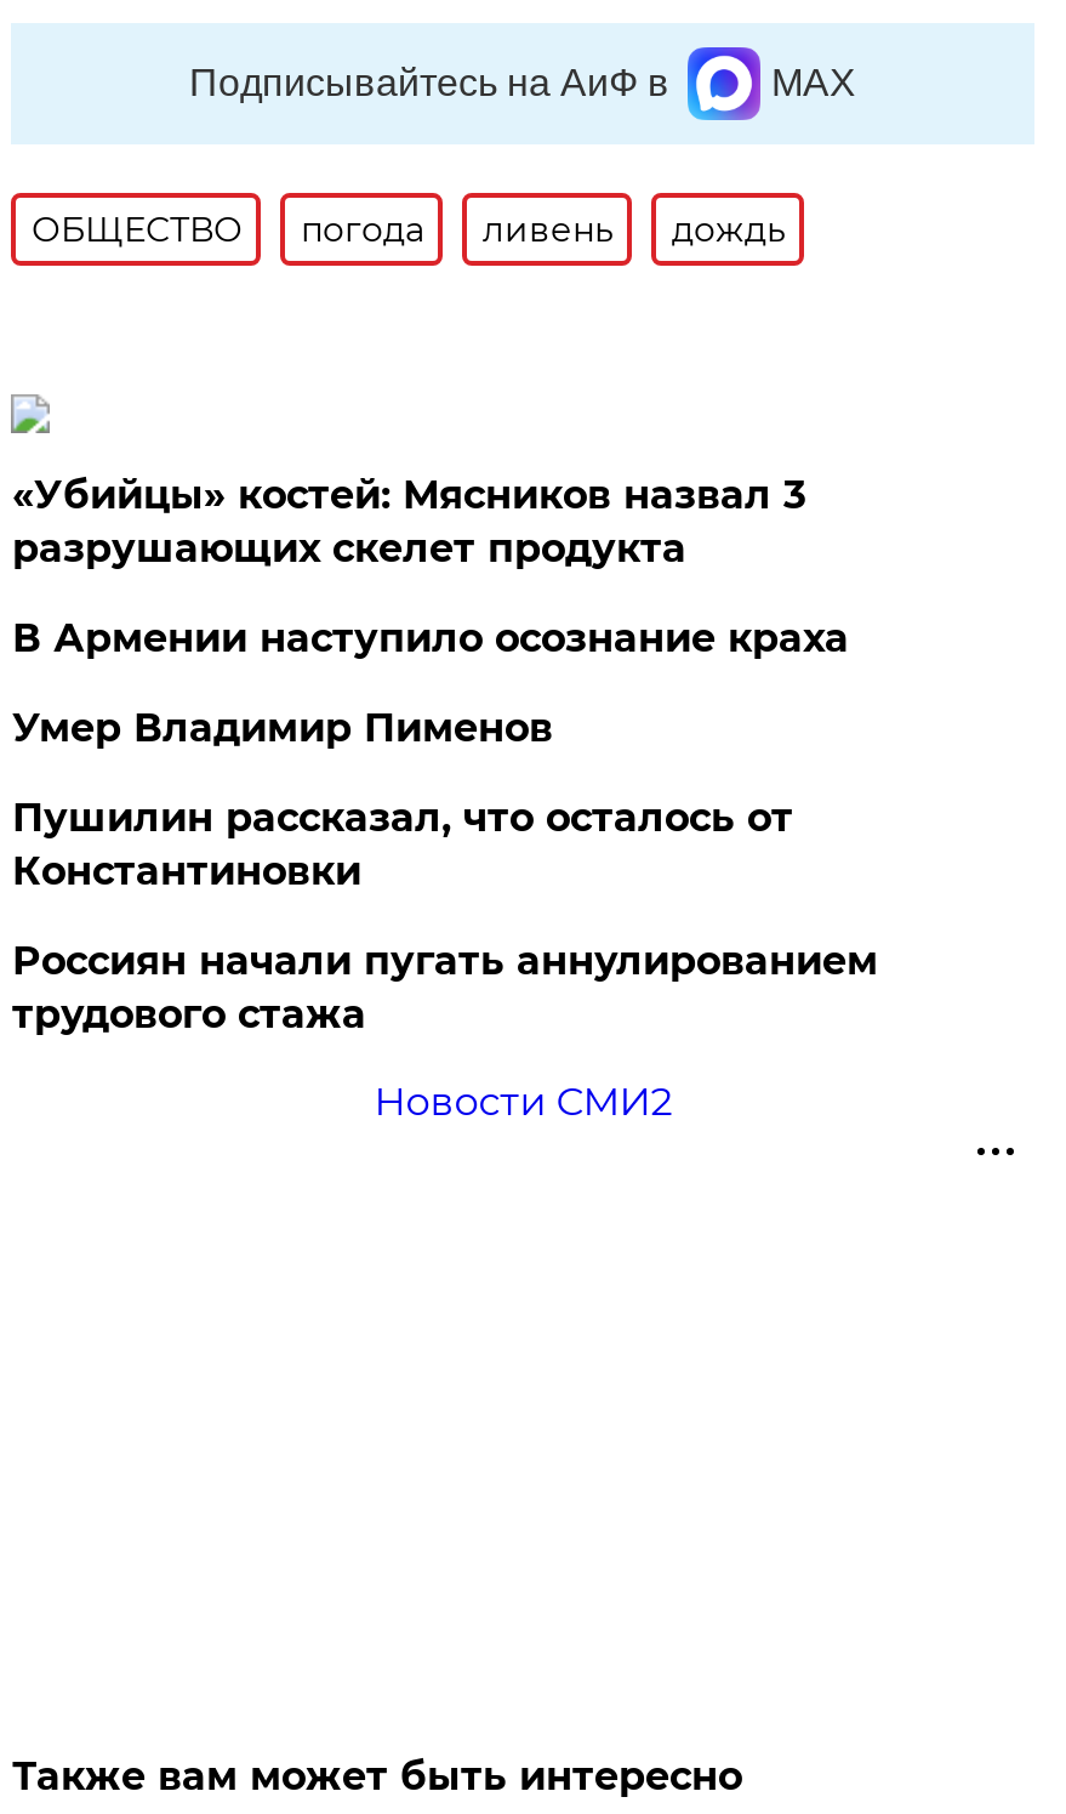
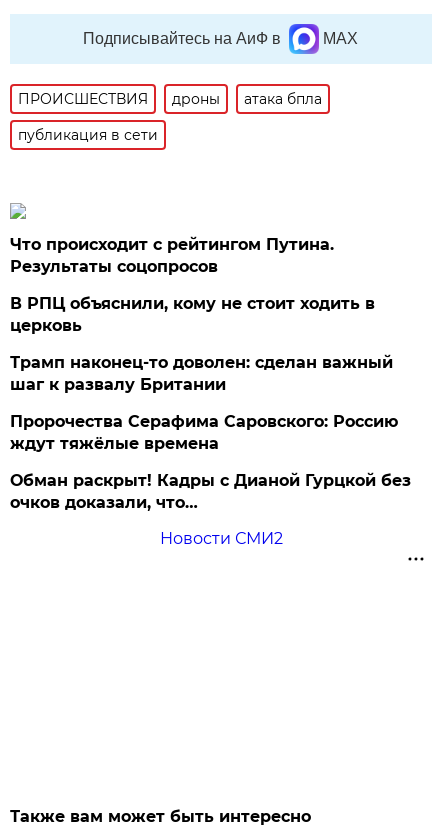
- ОБЩЕСТВО
- погода
- ливень
- дождь
+ ПРОИСШЕСТВИЯ
+ дроны
+ атака бпла
+ публикация в сети

- «Убийцы» костей: Мясников назвал 3
- разрушающих скелет продукта
- В Армении наступило осознание краха
- Умер Владимир Пименов
- Пушилин рассказал, что осталось от
- Константиновки
- Россиян начали пугать аннулированием
- трудового стажа
+ Что происходит с рейтингом Путина.
+ Результаты соцопросов
+ В РПЦ объяснили, кому не стоит ходить в
+ церковь
+ Трамп наконец-то доволен: сделан важный
+ шаг к развалу Британии
+ Пророчества Серафима Саровского: Россию
+ ждут тяжёлые времена
+ Обман раскрыт! Кадры с Дианой Гурцкой без
+ очков доказали, что…
